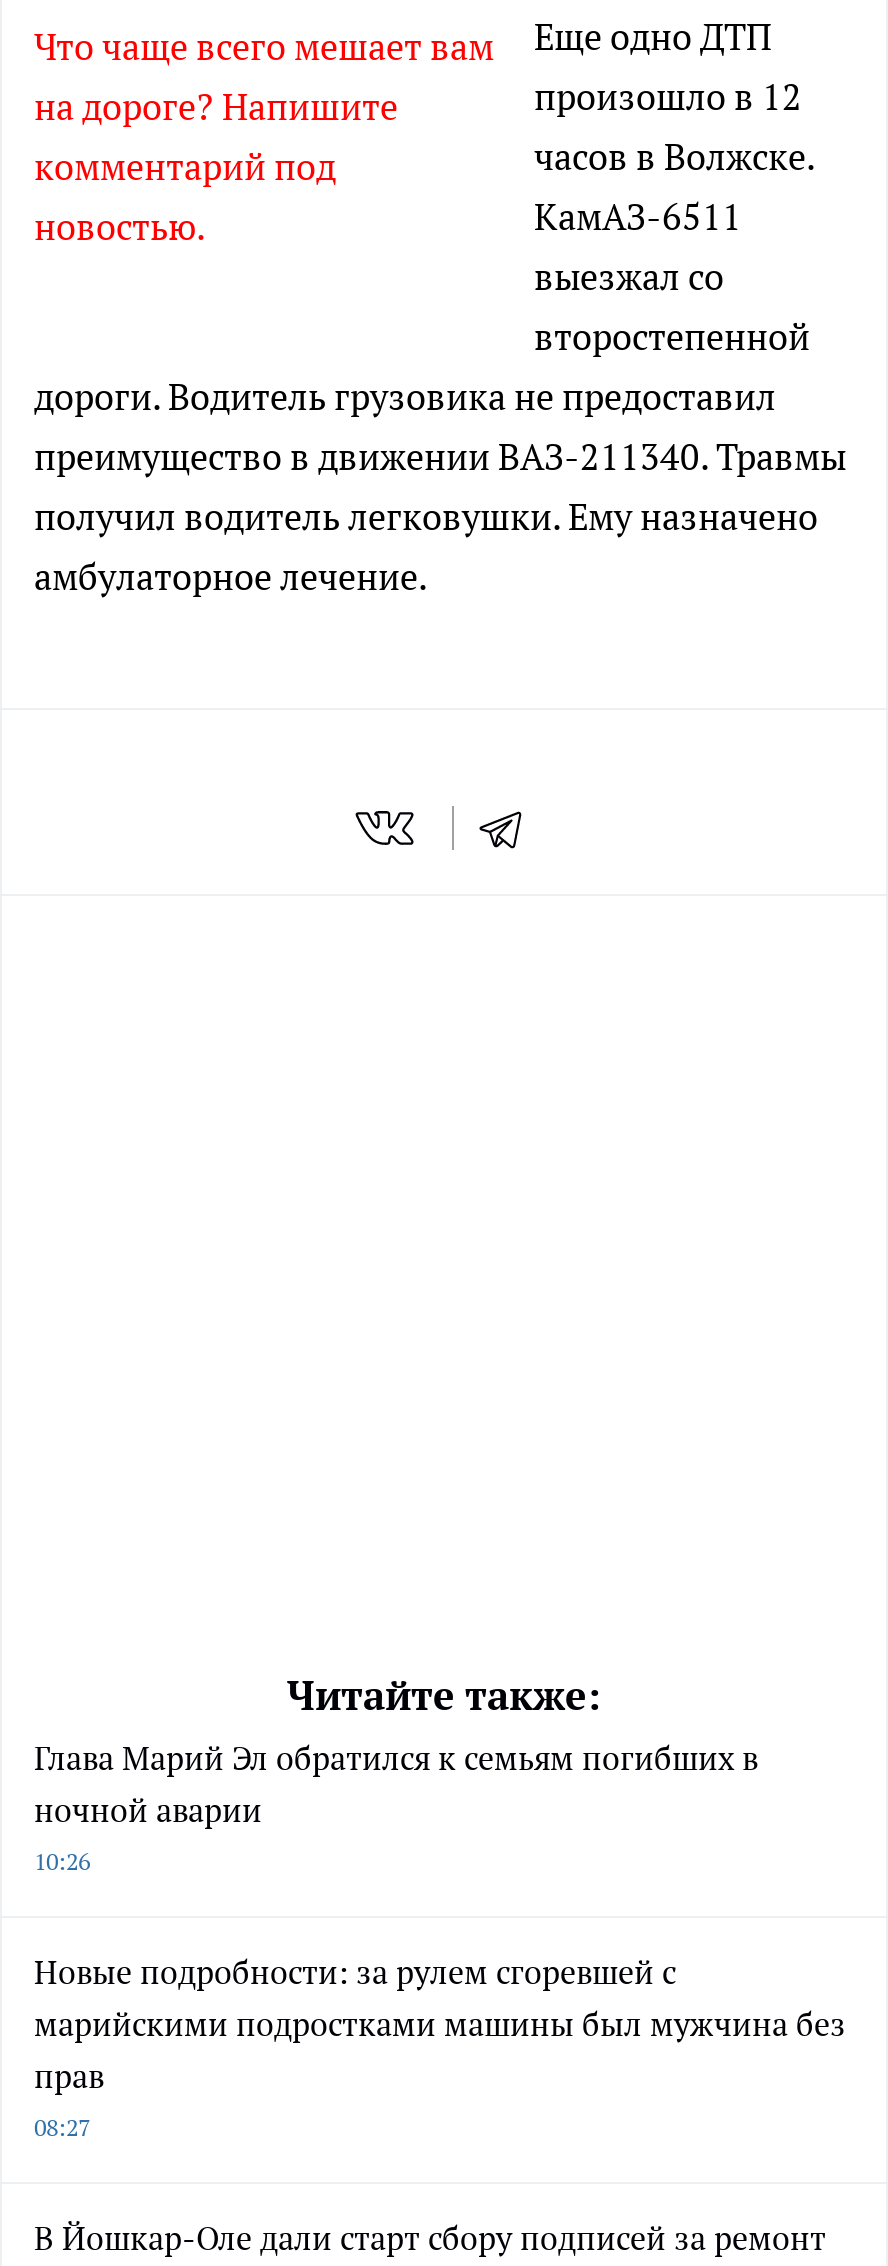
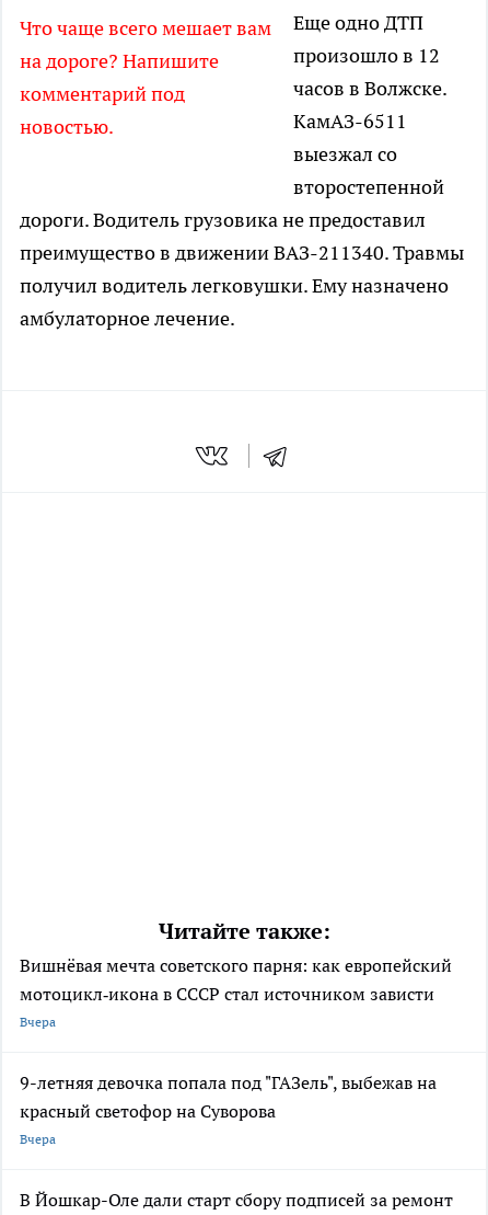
- Глава Марий Эл обратился к семьям погибших в
- ночной аварии
- 10:26
+ Вишнёвая мечта советского парня: как европейский
+ мотоцикл‑икона в СССР стал источником зависти
+ Вчера

- Новые подробности: за рулем сгоревшей с
- марийскими подростками машины был мужчина без
- прав
- 08:27
+ 9-летняя девочка попала под "ГАЗель", выбежав на
+ красный светофор на Суворова
+ Вчера
